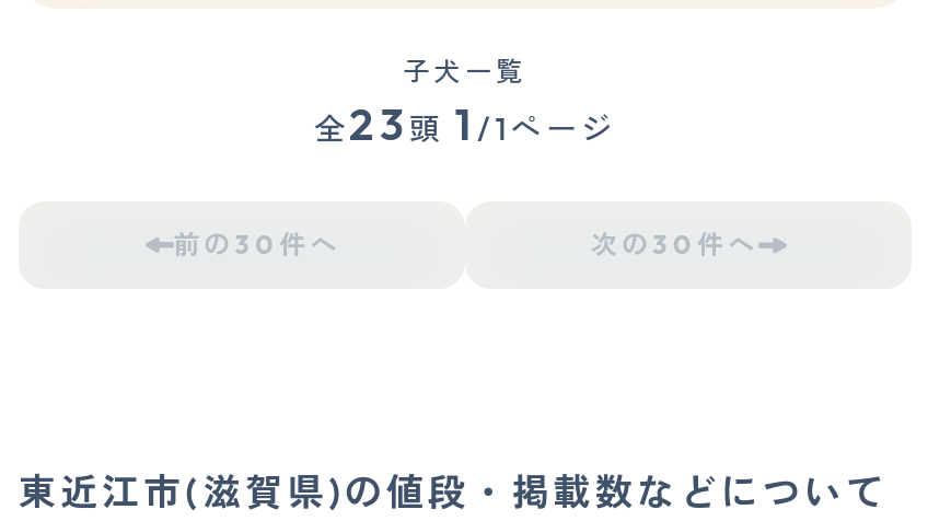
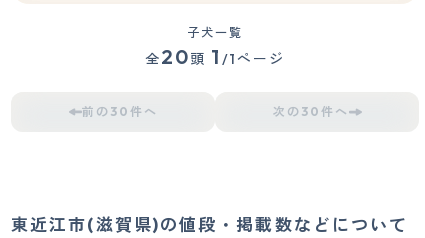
- 全23頭1 /1ページ
+ 全20頭1 /1ページ
